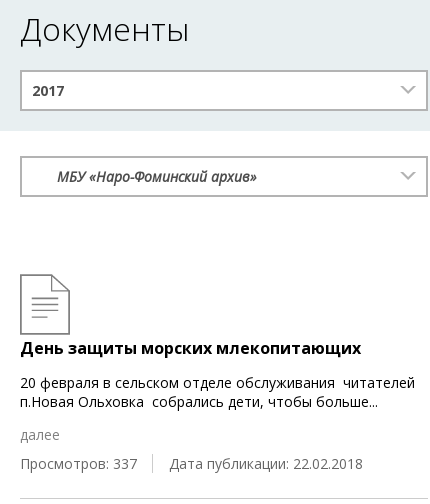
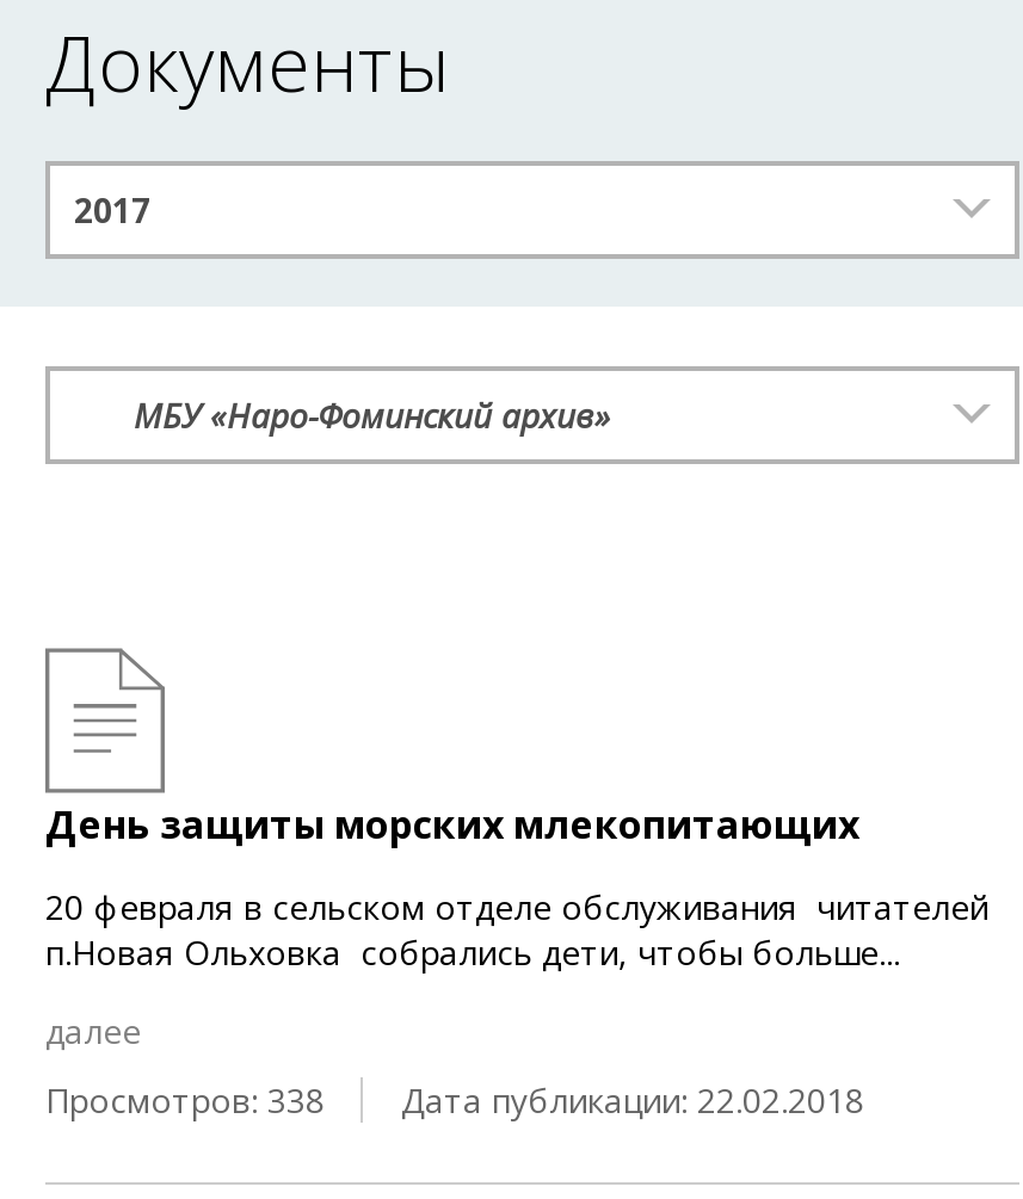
- Просмотров: 337 Дата публикации: 22.02.2018
+ Просмотров: 338 Дата публикации: 22.02.2018
